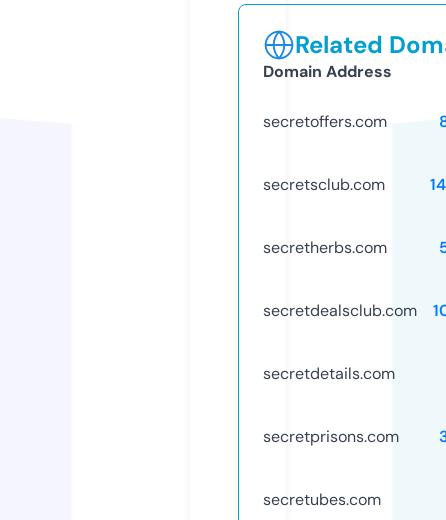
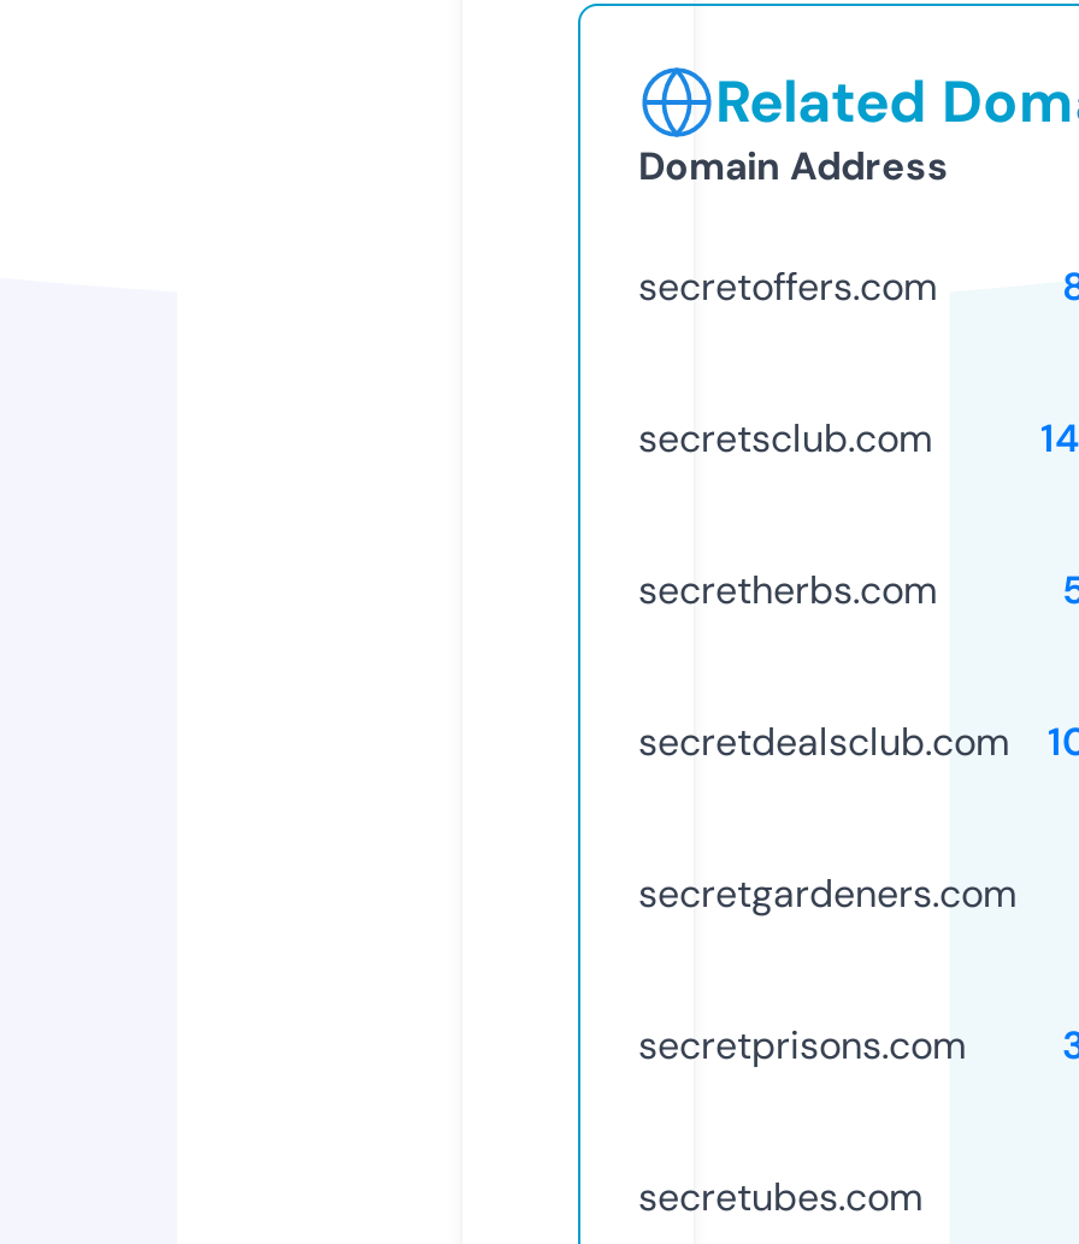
- secretdetails.com
+ secretgardeners.com
